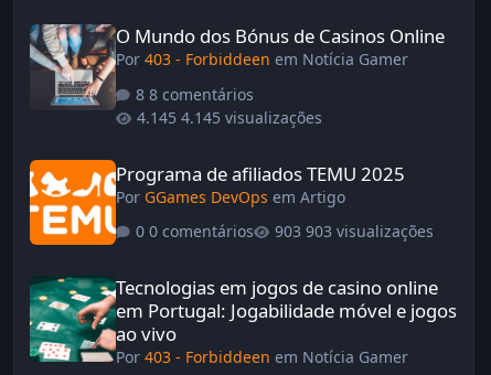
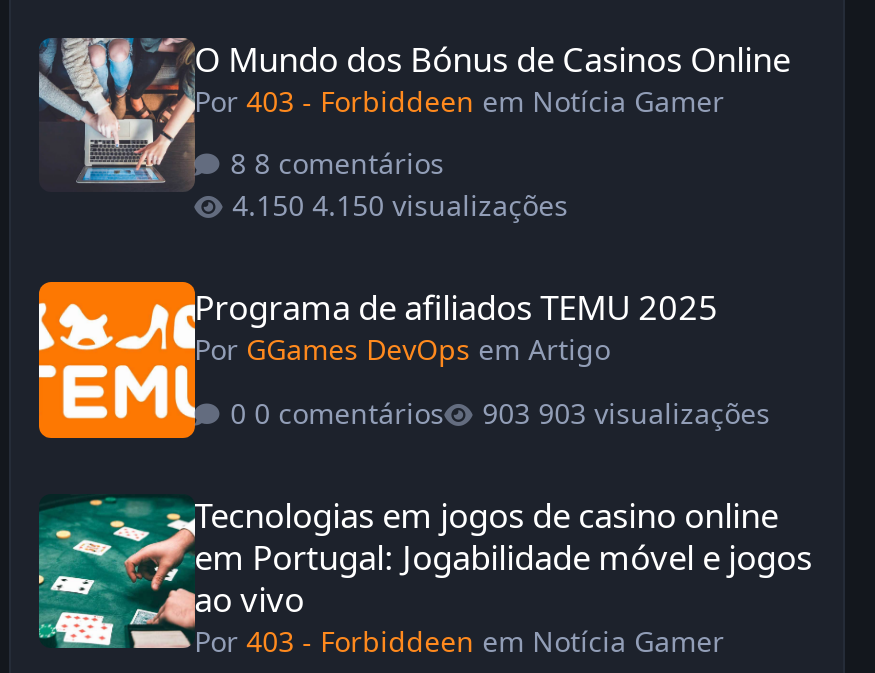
- 4.145 visualizações
+ 4.150 visualizações
